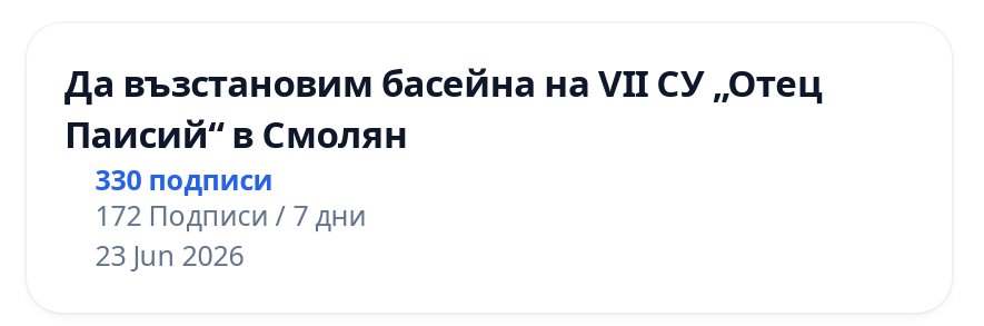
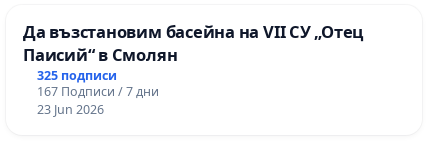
- 330 подписи
+ 325 подписи

- 172 Подписи / 7 дни
+ 167 Подписи / 7 дни
